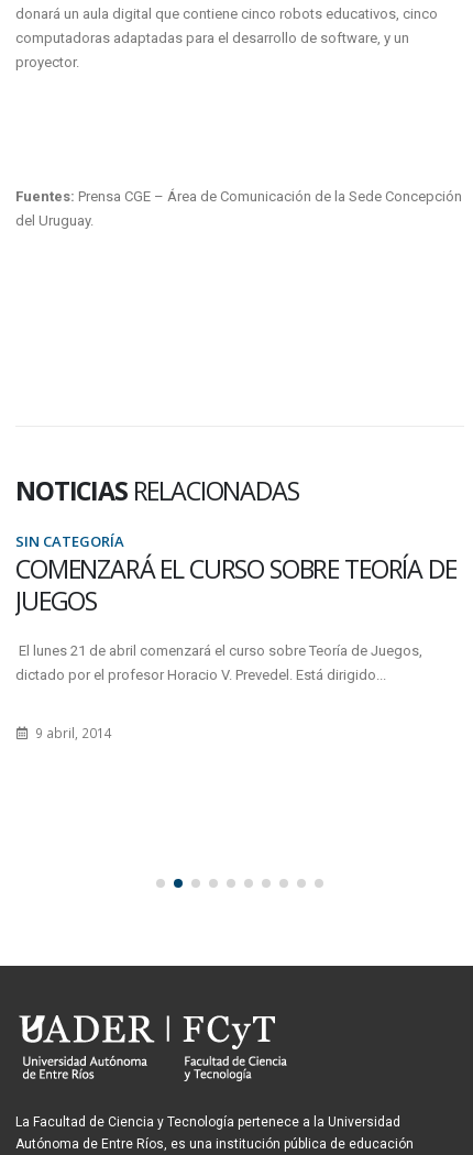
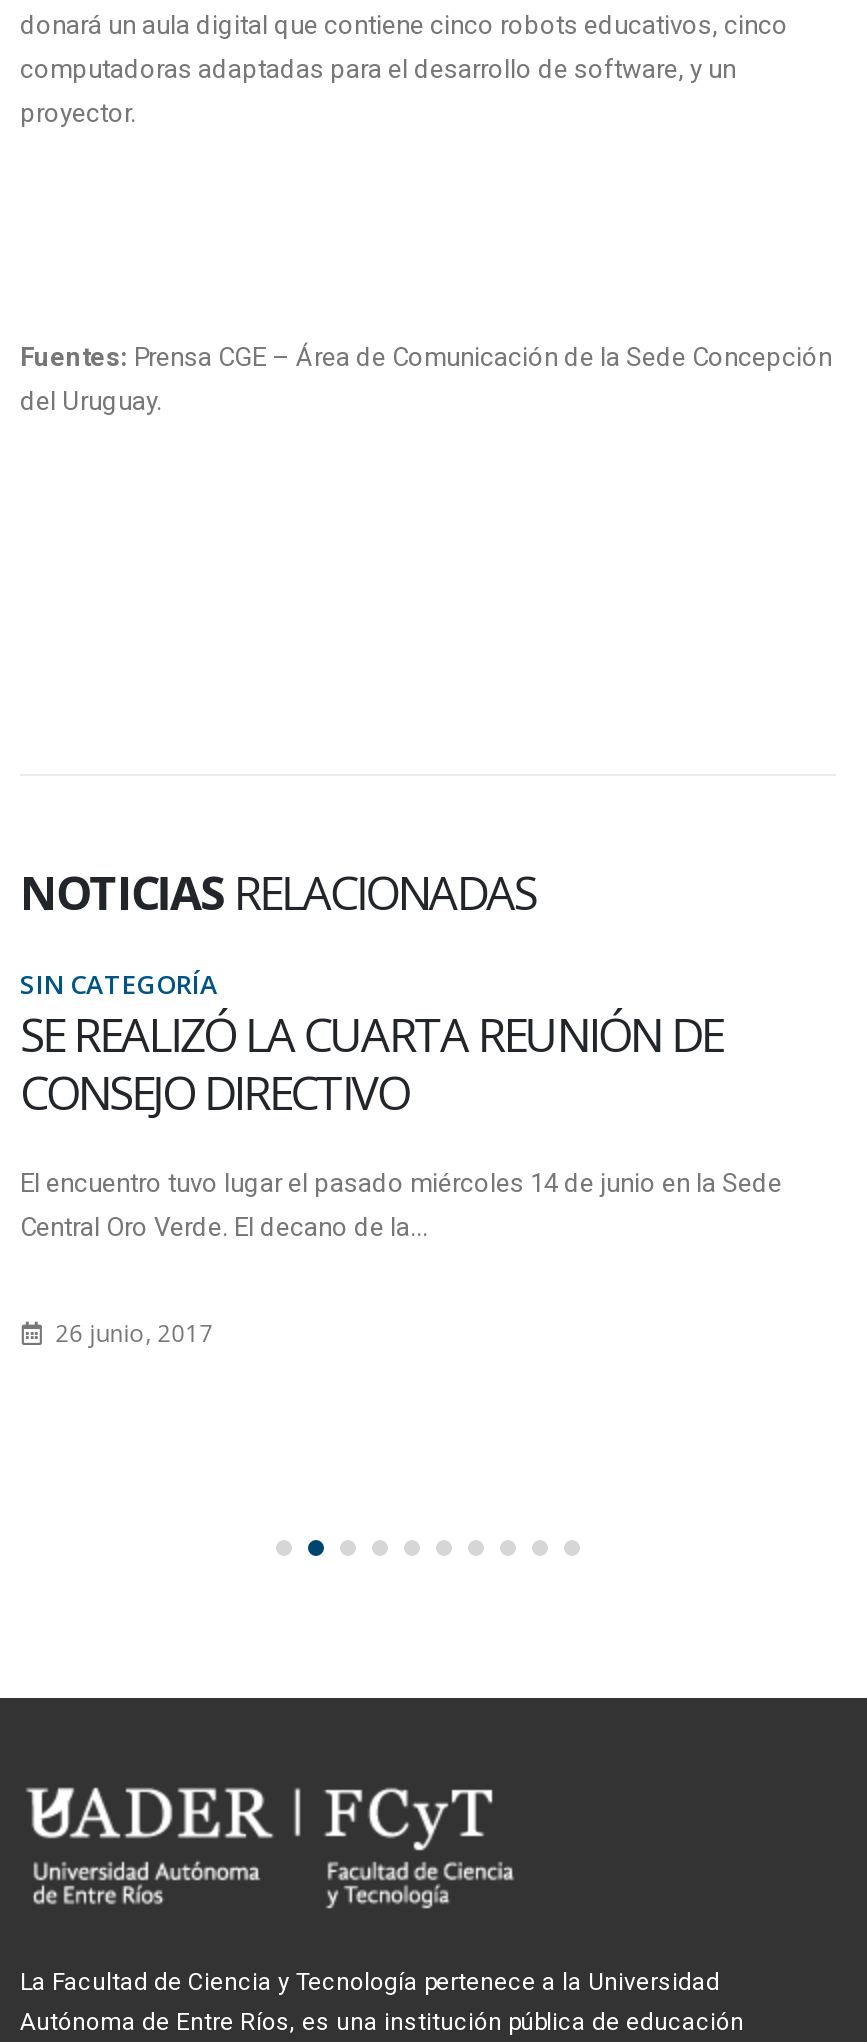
- COMENZARÁ EL CURSO SOBRE TEORÍA DE
- JUEGOS
+ SE REALIZÓ LA CUARTA REUNIÓN DE
+ CONSEJO DIRECTIVO

- El lunes 21 de abril comenzará el curso sobre Teoría de Juegos,
+ El encuentro tuvo lugar el pasado miércoles 14 de junio en la Sede

- dictado por el profesor Horacio V. Prevedel. Está dirigido...
+ Central Oro Verde. El decano de la...

- 9 abril, 2014
+ 26 junio, 2017
